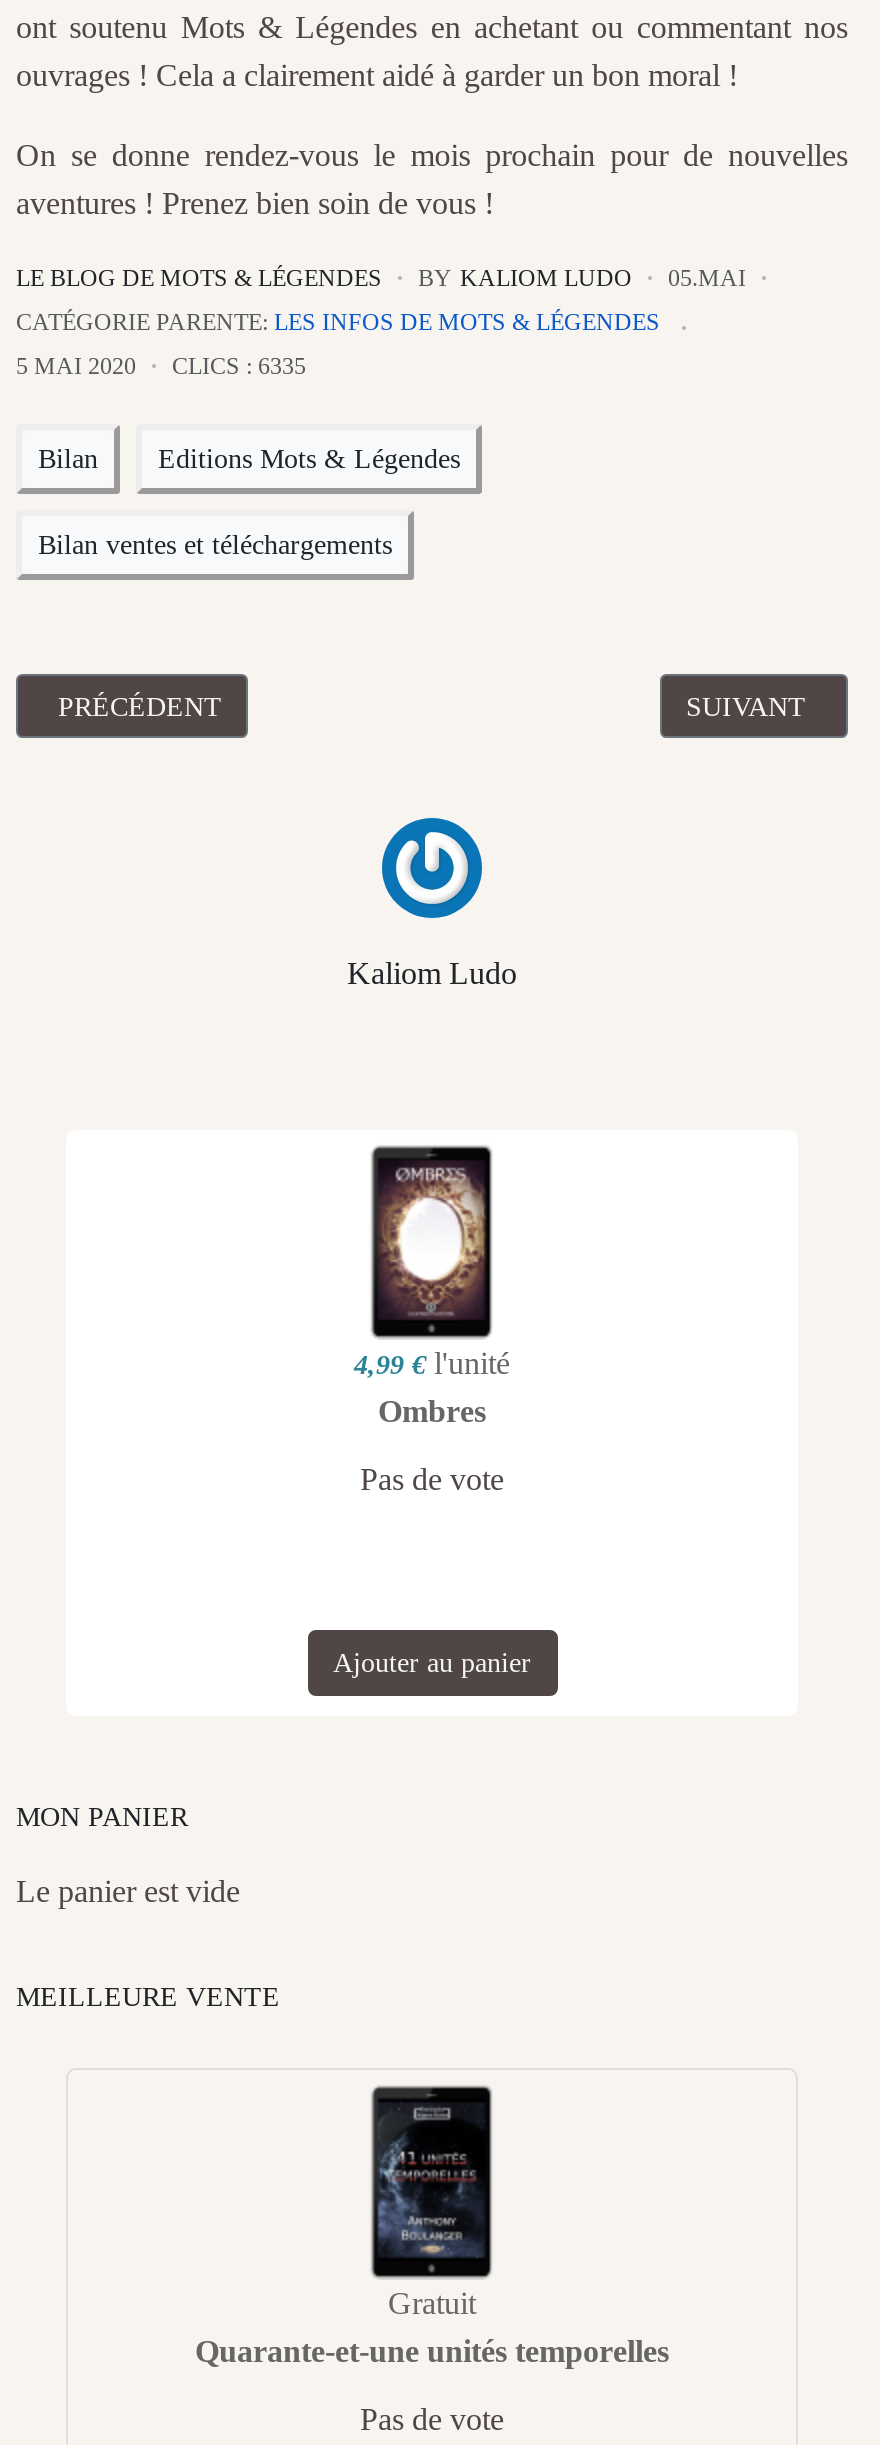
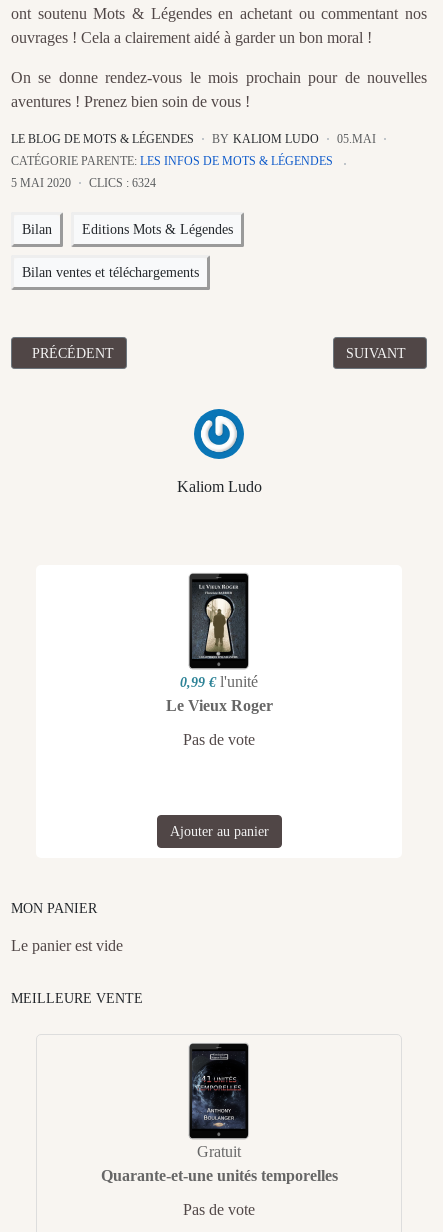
- 5 MAI 2020 CLICS : 6335
+ 5 MAI 2020 CLICS : 6324

- [image]
- 4,99 € l'unité
- Ombres
+ [image]
+ 0,99 € l'unité
+ Le Vieux Roger
